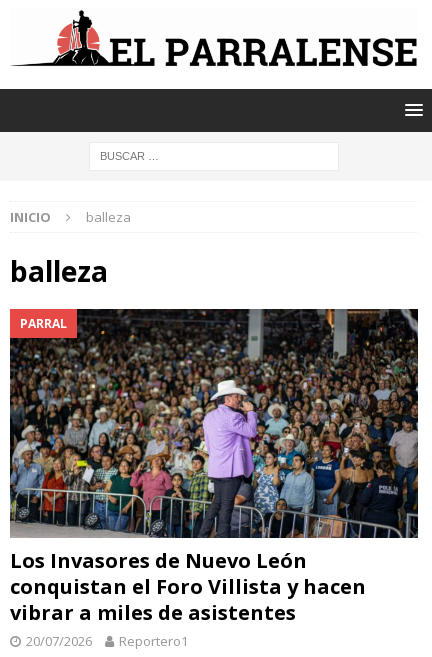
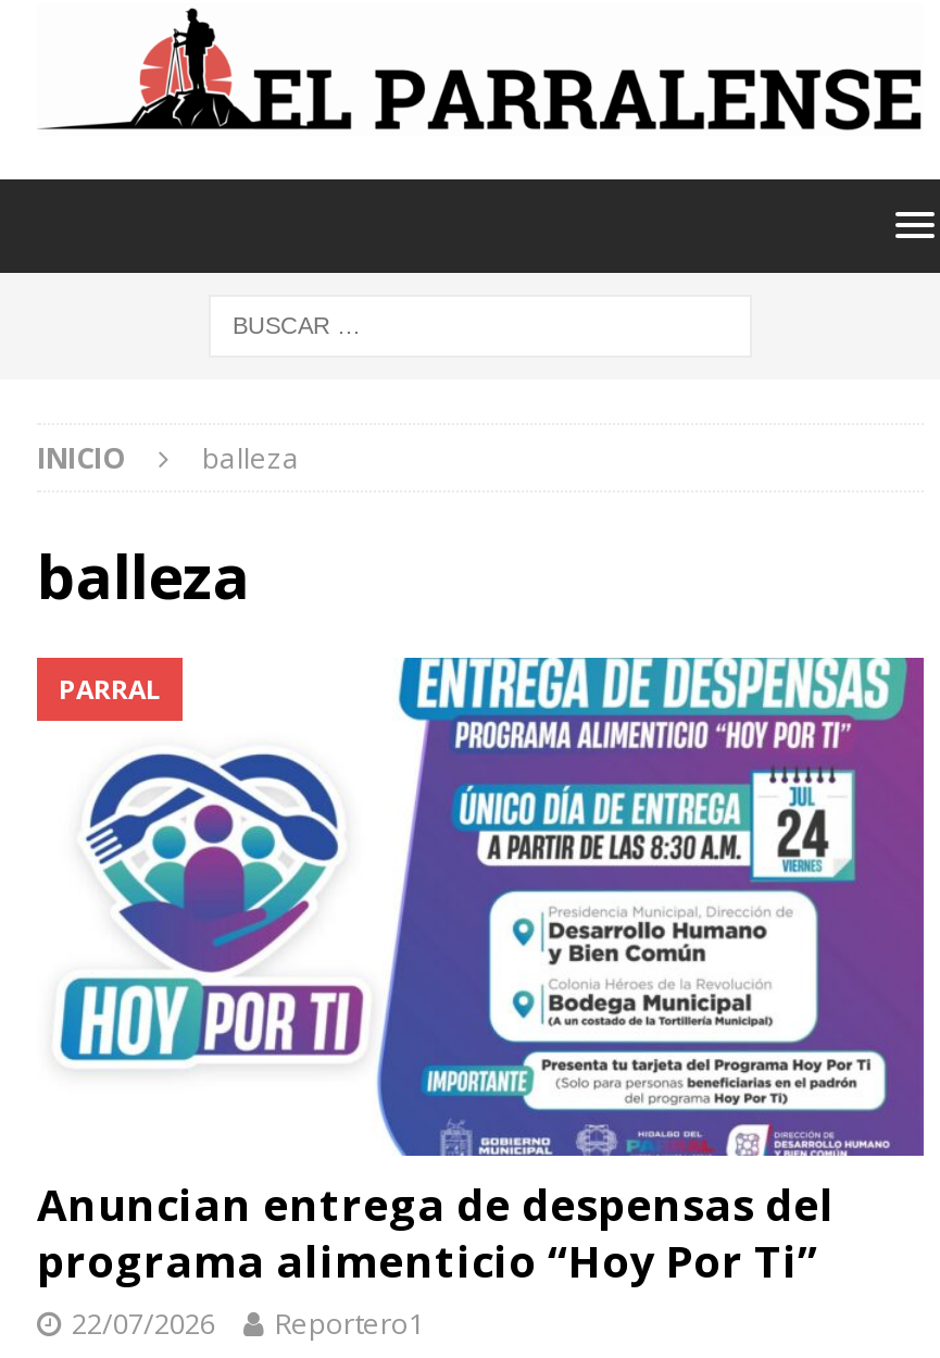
- [image]
- Los Invasores de Nuevo León
- conquistan el Foro Villista y hacen
- vibrar a miles de asistentes
- 20/07/2026
+ [image]
+ Anuncian entrega de despensas del
+ programa alimenticio “Hoy Por Ti”
+ 22/07/2026
